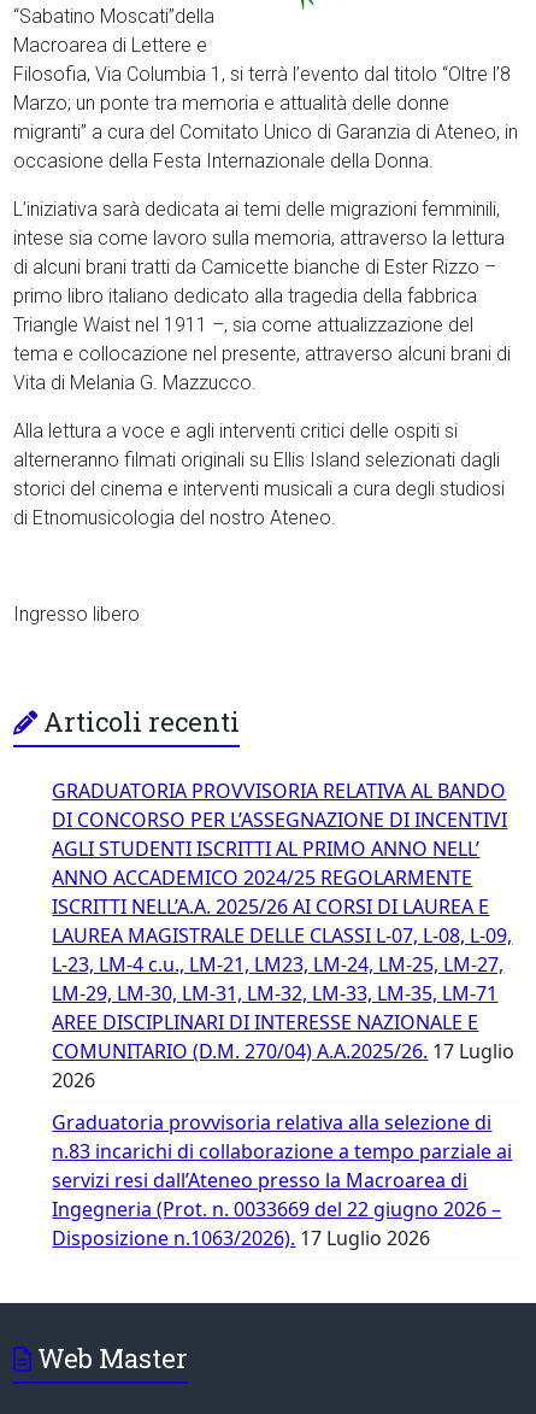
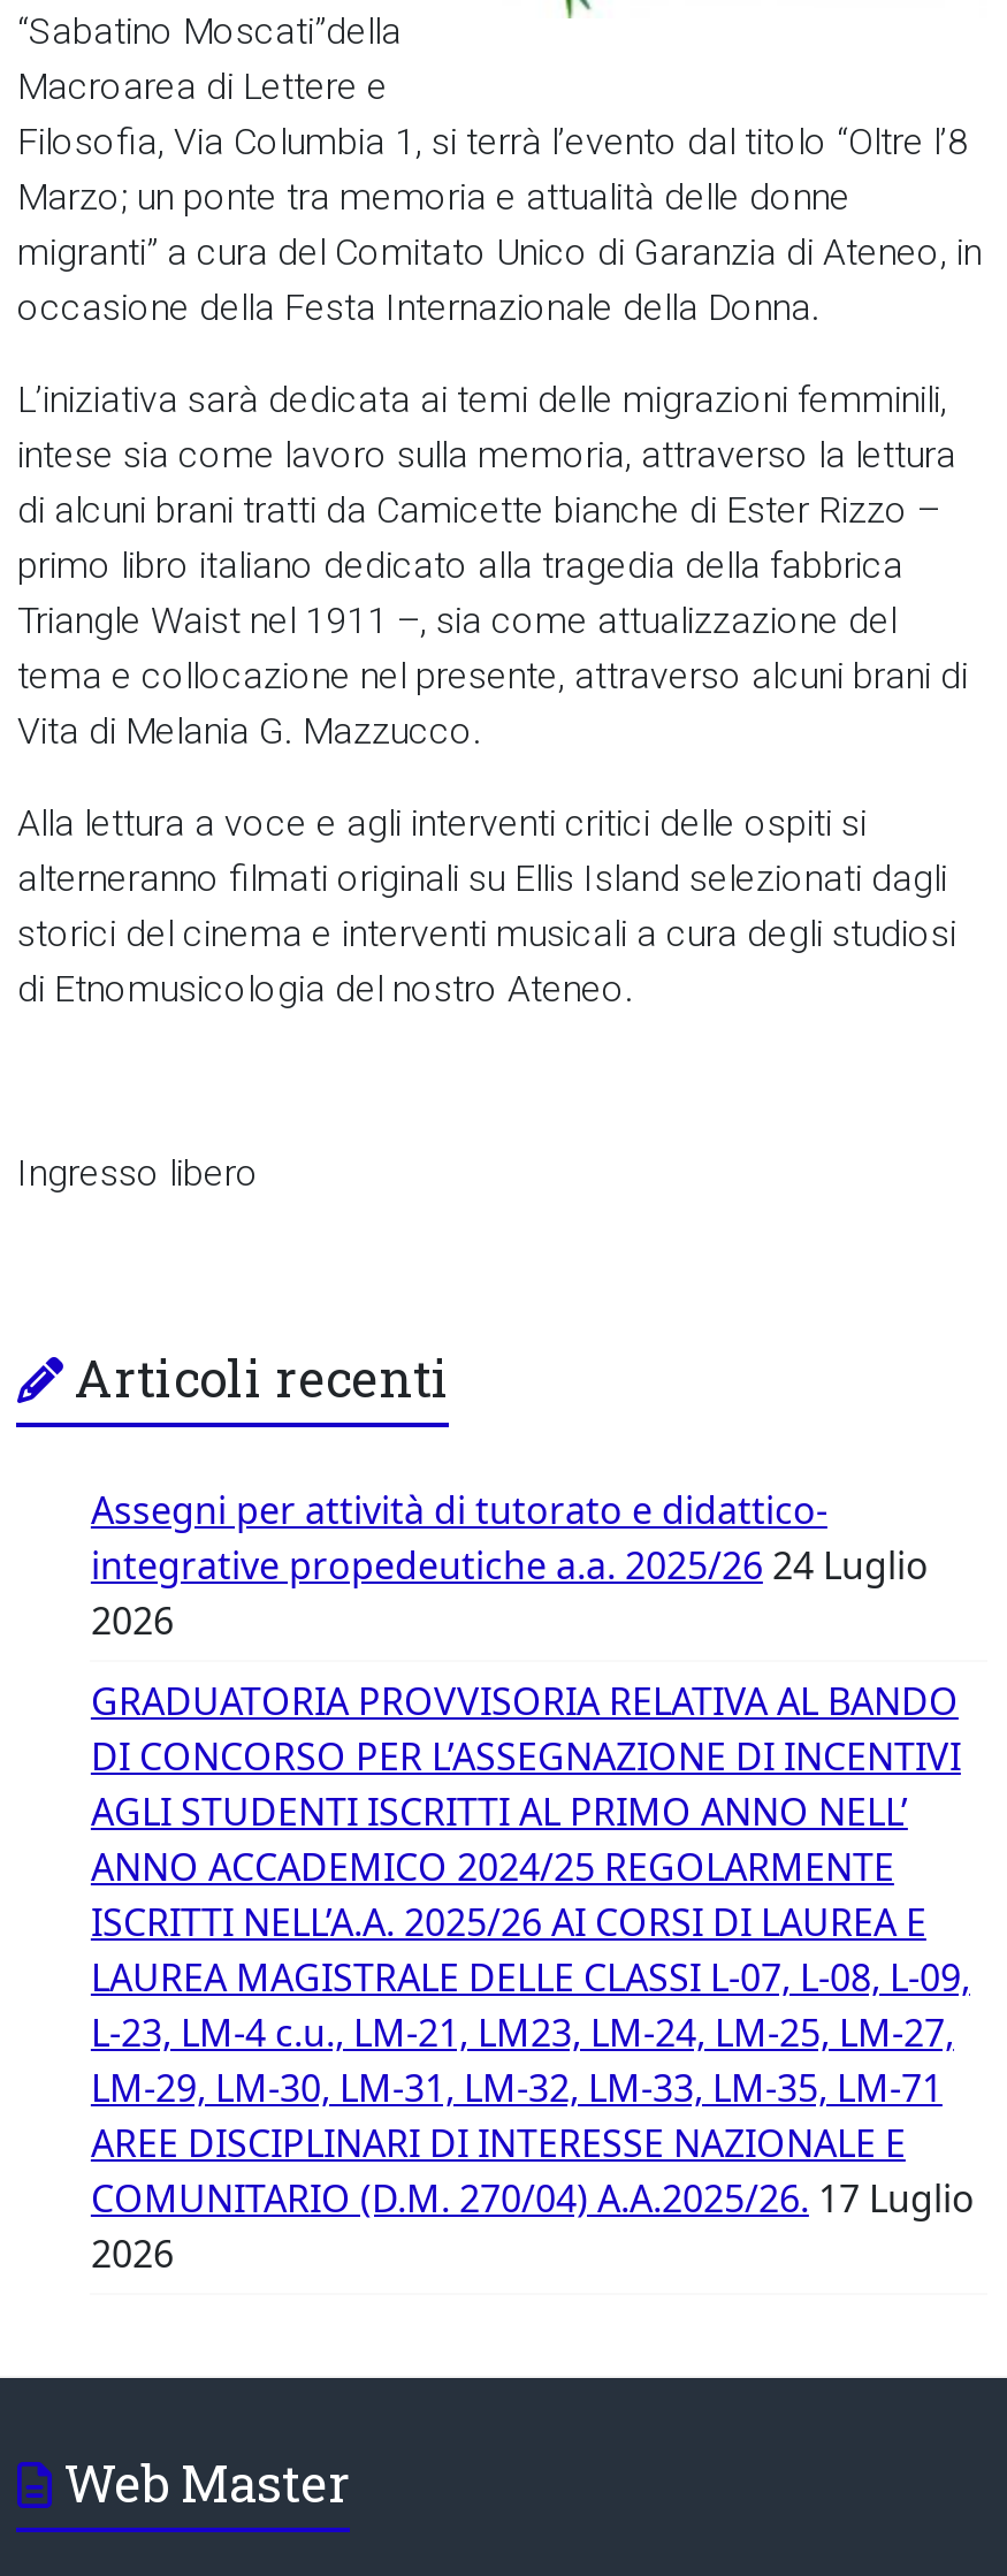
+ Assegni per attività di tutorato e didattico-
+ integrative propedeutiche a.a. 2025/26 24 Luglio
+ 2026

moved down: GRADUATORIA PROVVISORIA RELATIVA AL BANDO | DI CONCORSO PER L’ASSEGNAZIONE DI INCENTIVI | AGLI STUDENTI ISCRITTI AL PRIMO ANNO NELL’ | ... | COMUNITARIO (D.M. 270/04) A.A.2025/26. 17 Luglio | 2026

- Graduatoria provvisoria relativa alla selezione di
- n.83 incarichi di collaborazione a tempo parziale ai
- servizi resi dall’Ateneo presso la Macroarea di
- Ingegneria (Prot. n. 0033669 del 22 giugno 2026 –
- Disposizione n.1063/2026). 17 Luglio 2026
